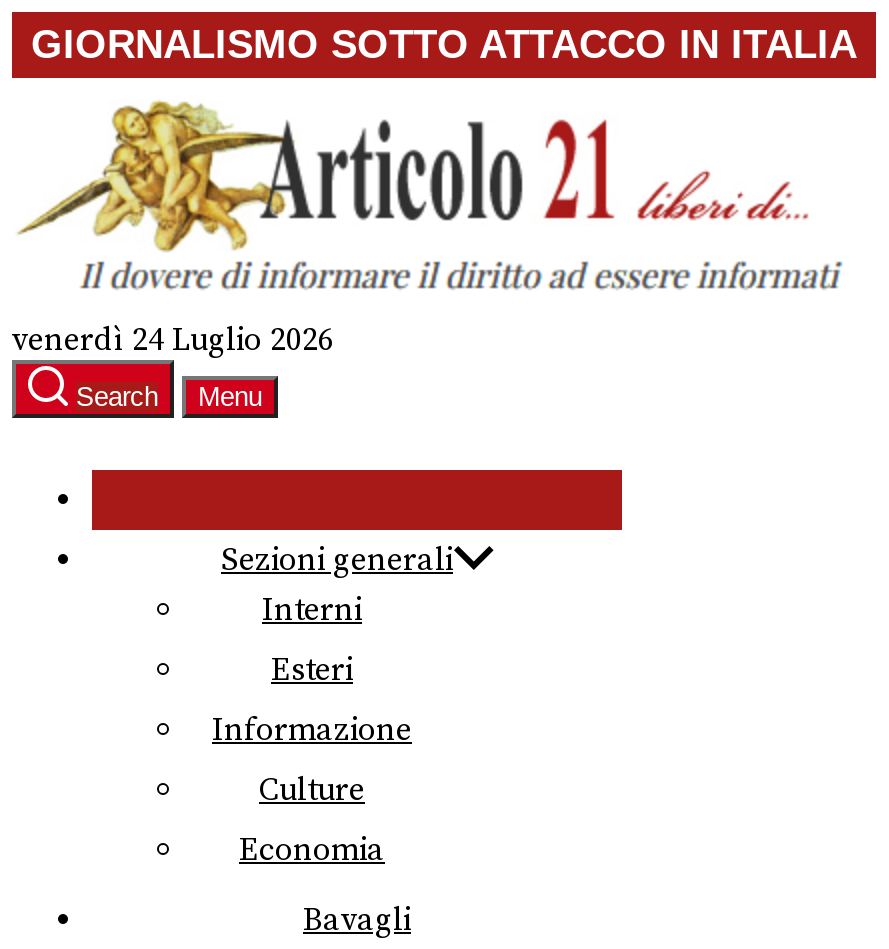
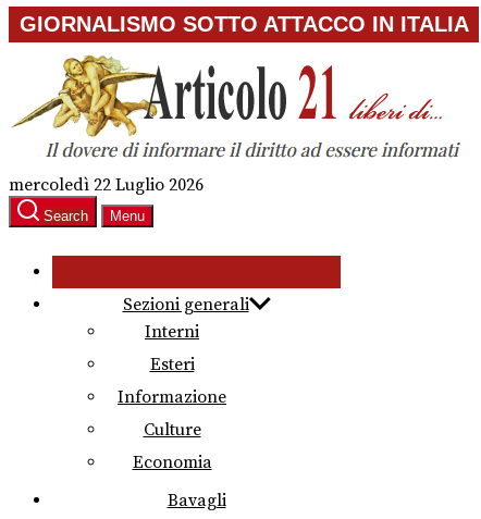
- venerdì 24 Luglio 2026
+ mercoledì 22 Luglio 2026
